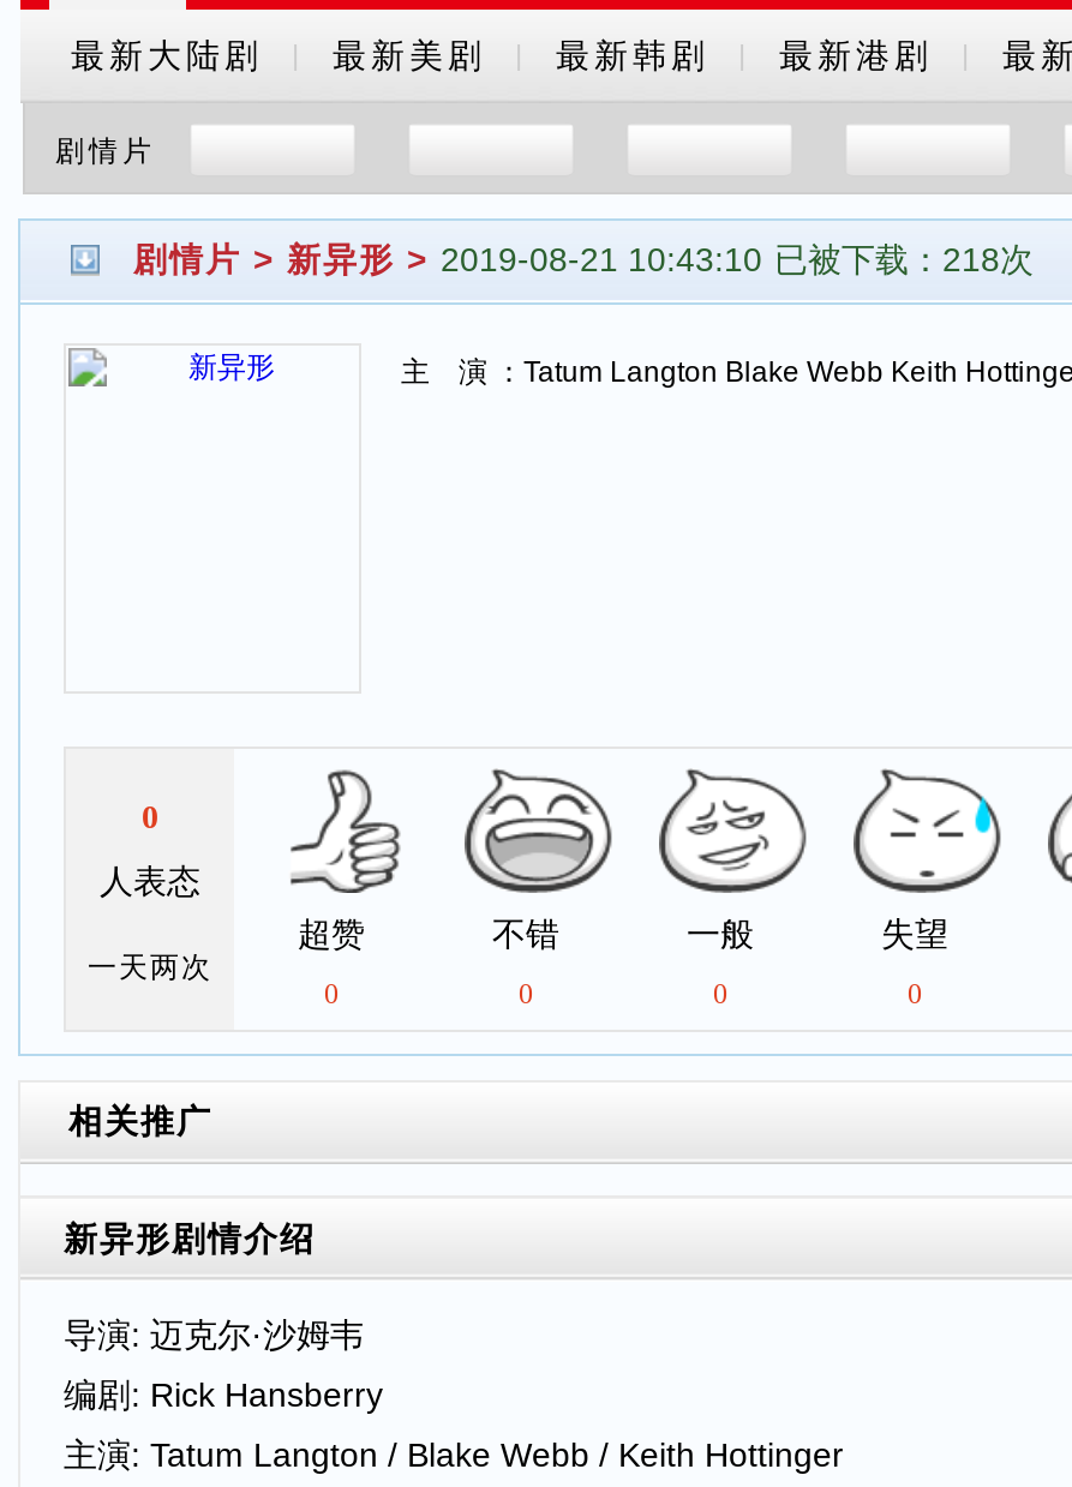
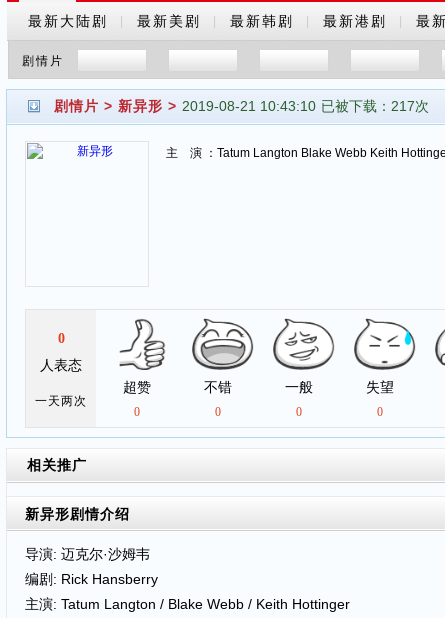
- 剧情片 >新异形> 2019-08-21 10:43:10 已被下载：218次
+ 剧情片 >新异形> 2019-08-21 10:43:10 已被下载：217次
